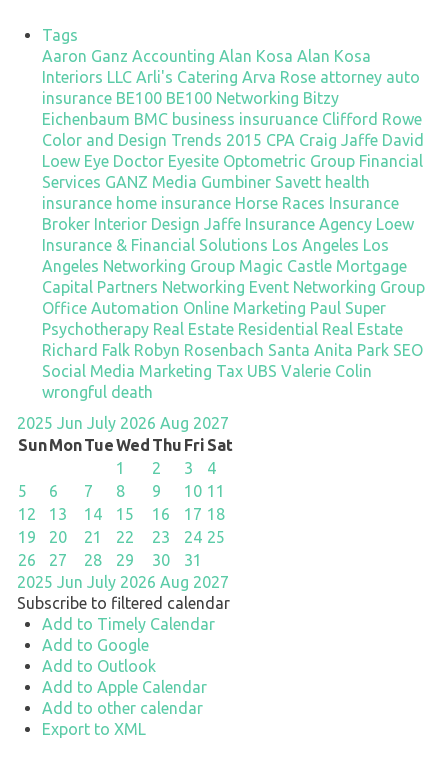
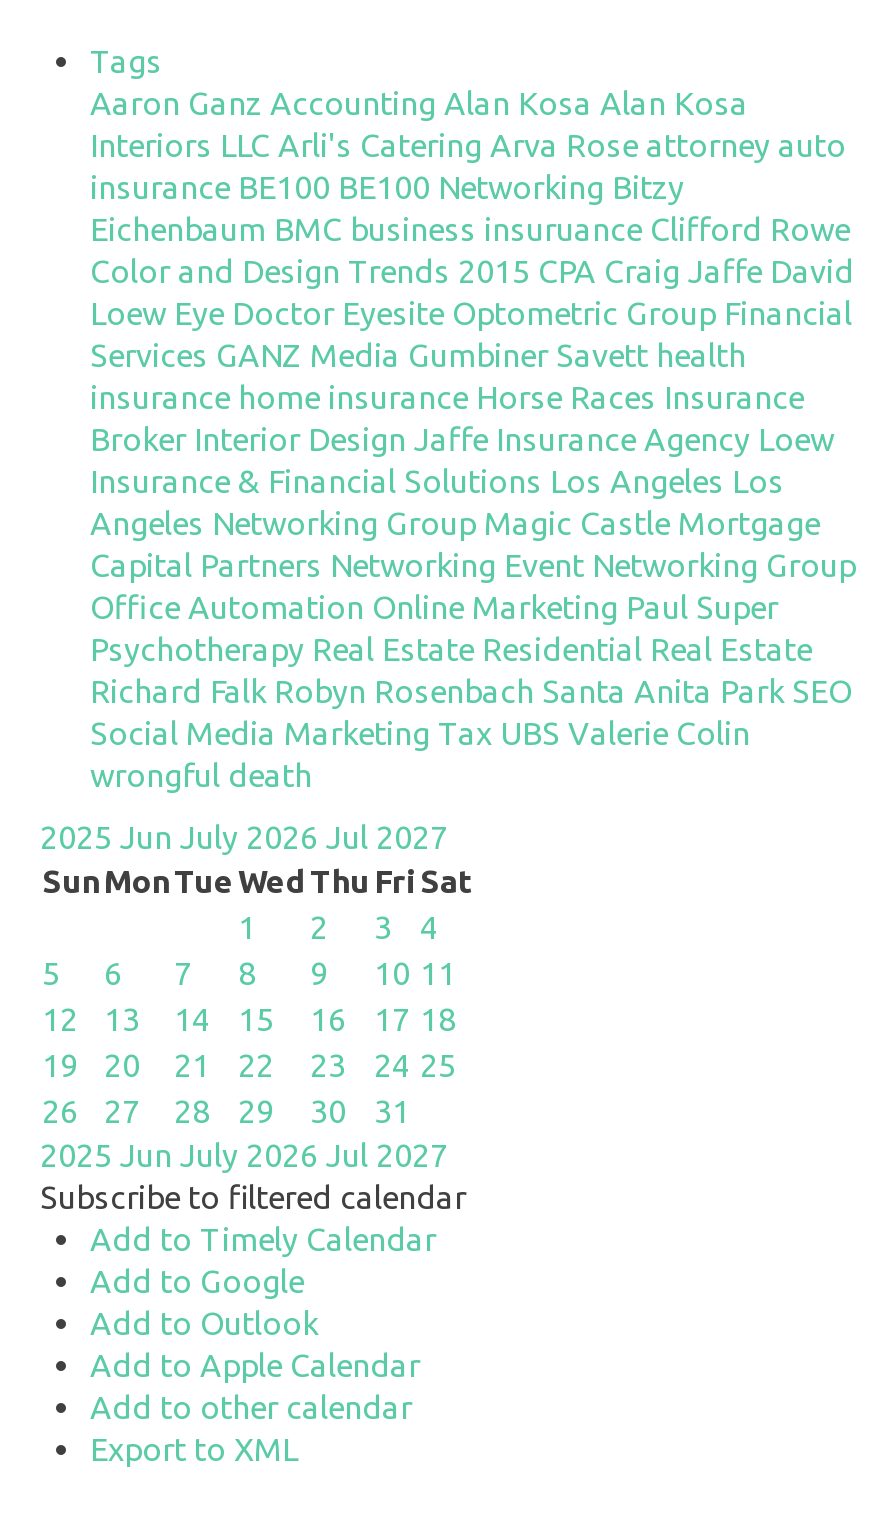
- 2025 Jun July 2026 Aug 2027
+ 2025 Jun July 2026 Jul 2027

- 2025 Jun July 2026 Aug 2027
+ 2025 Jun July 2026 Jul 2027
